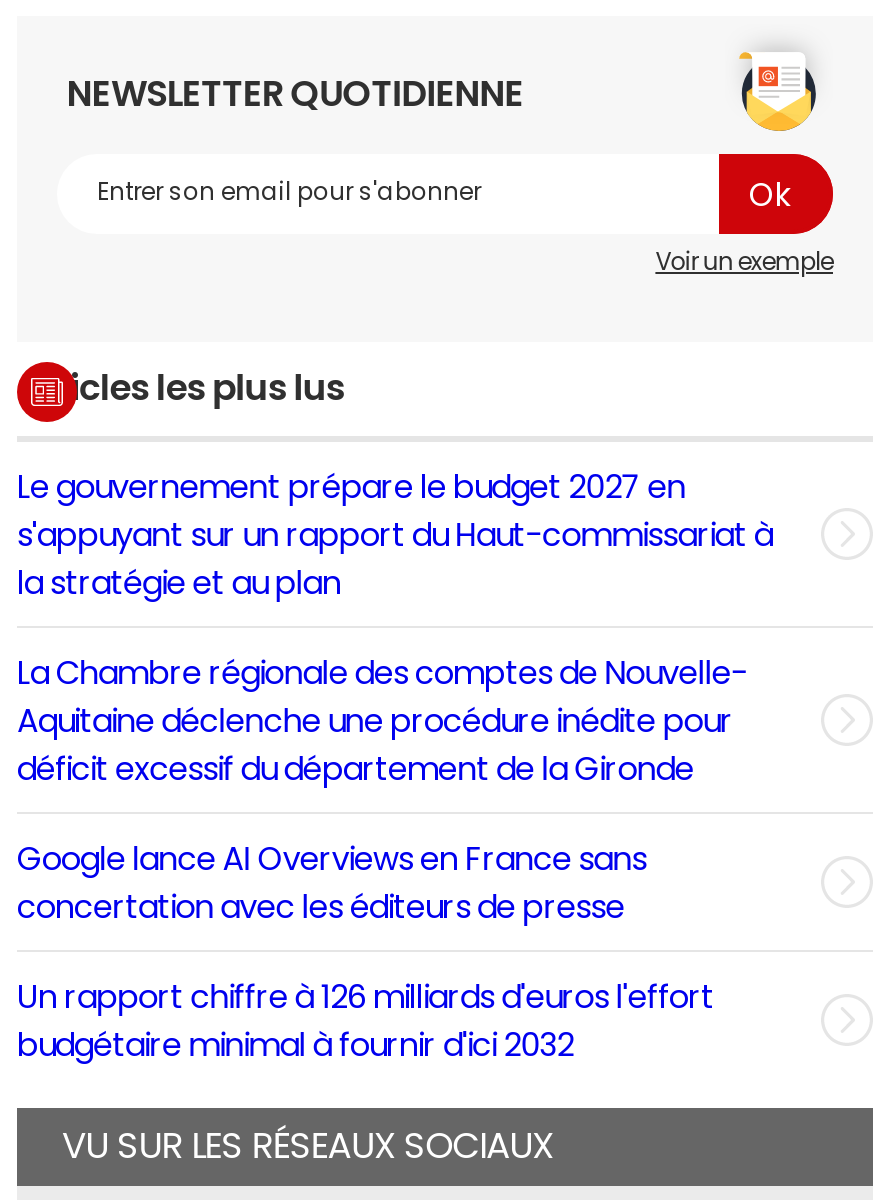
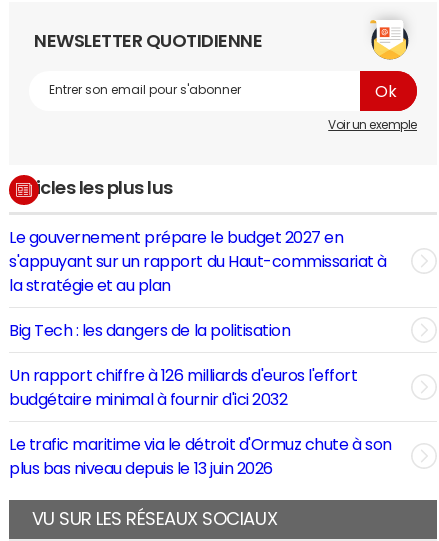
- La Chambre régionale des comptes de Nouvelle-
- Aquitaine déclenche une procédure inédite pour
- déficit excessif du département de la Gironde
- Google lance AI Overviews en France sans
- concertation avec les éditeurs de presse
+ Big Tech : les dangers de la politisation

moved up: Un rapport chiffre à 126 milliards d'euros l'effort | budgétaire minimal à fournir d'ici 2032

+ Le trafic maritime via le détroit d'Ormuz chute à son
+ plus bas niveau depuis le 13 juin 2026
